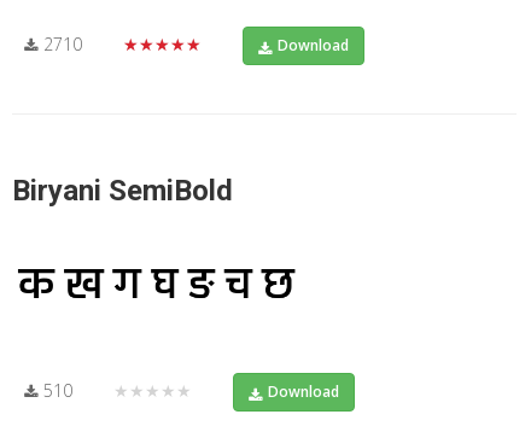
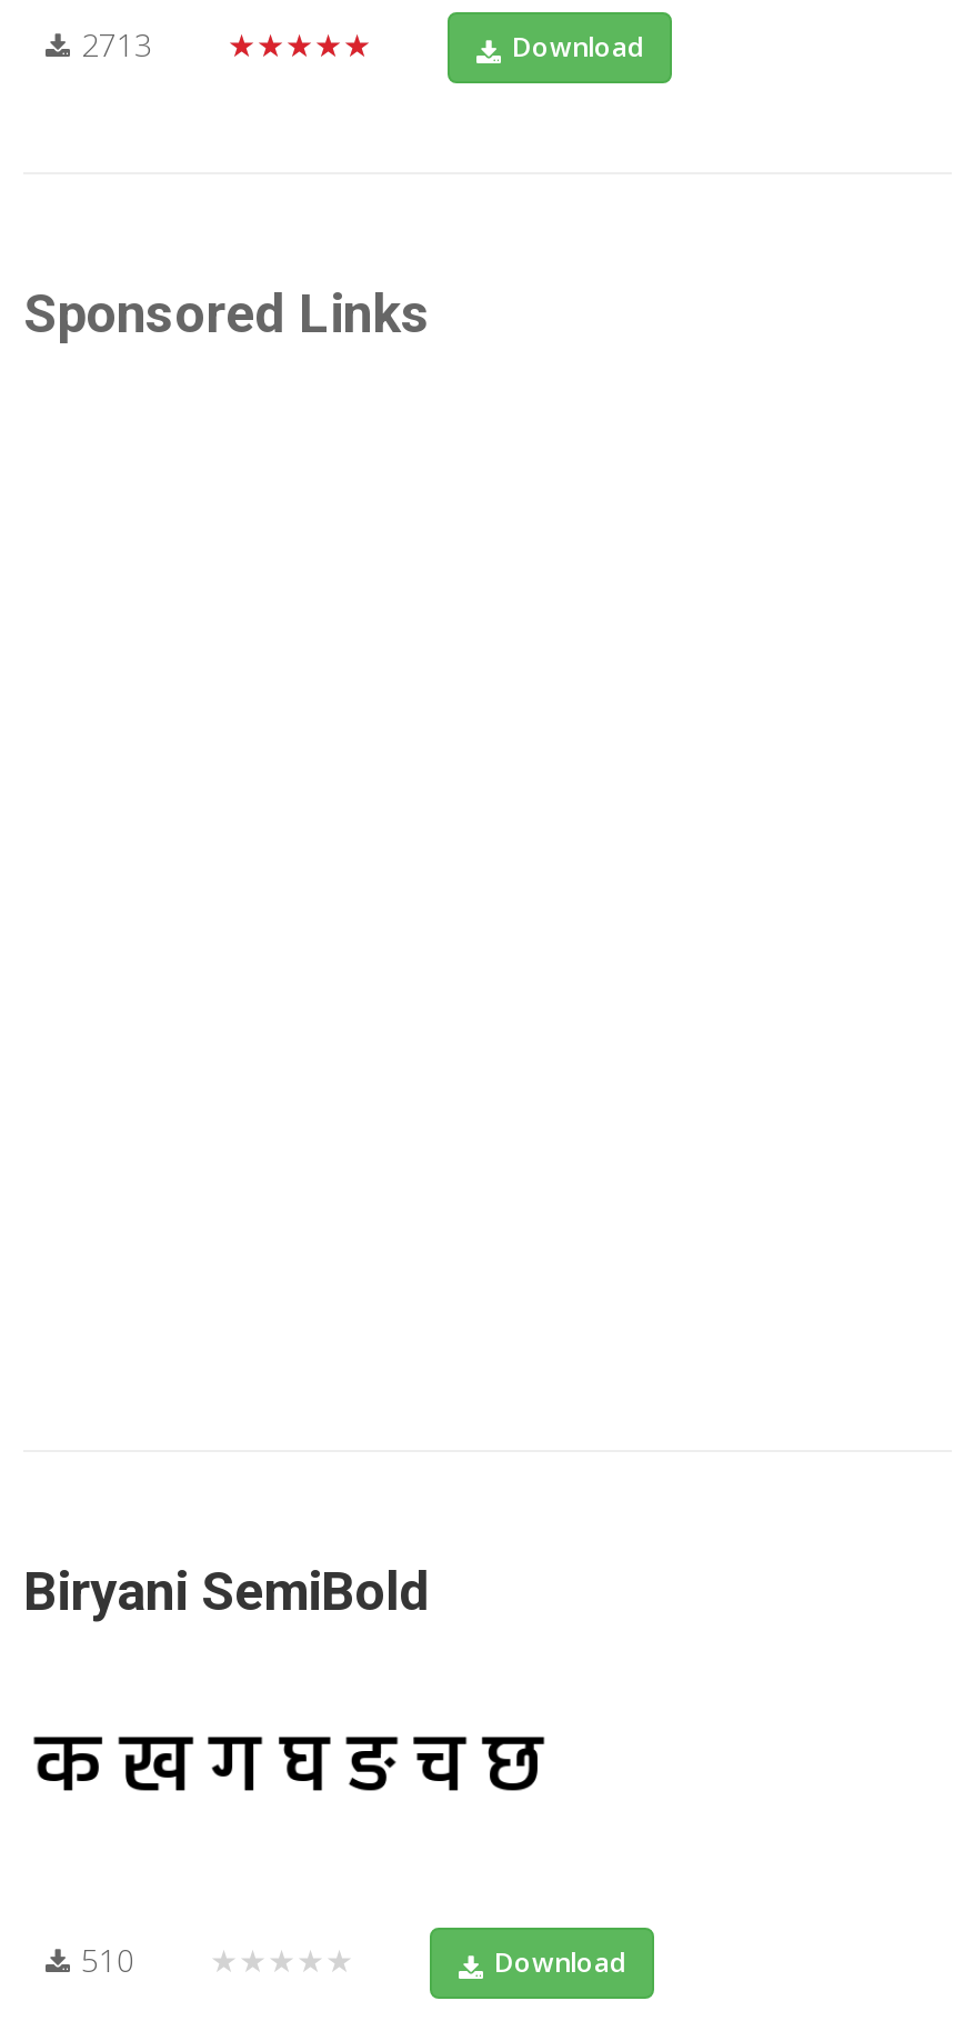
- 2710
+ 2713

+ Sponsored Links
